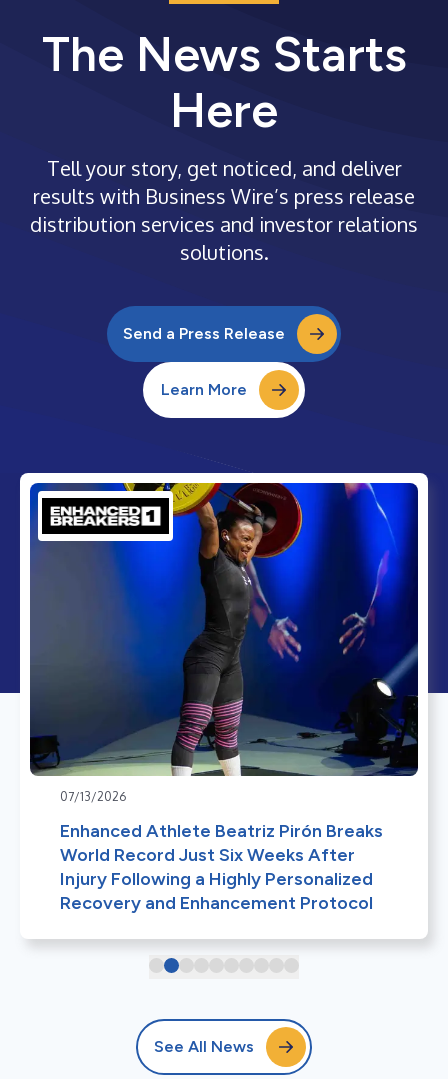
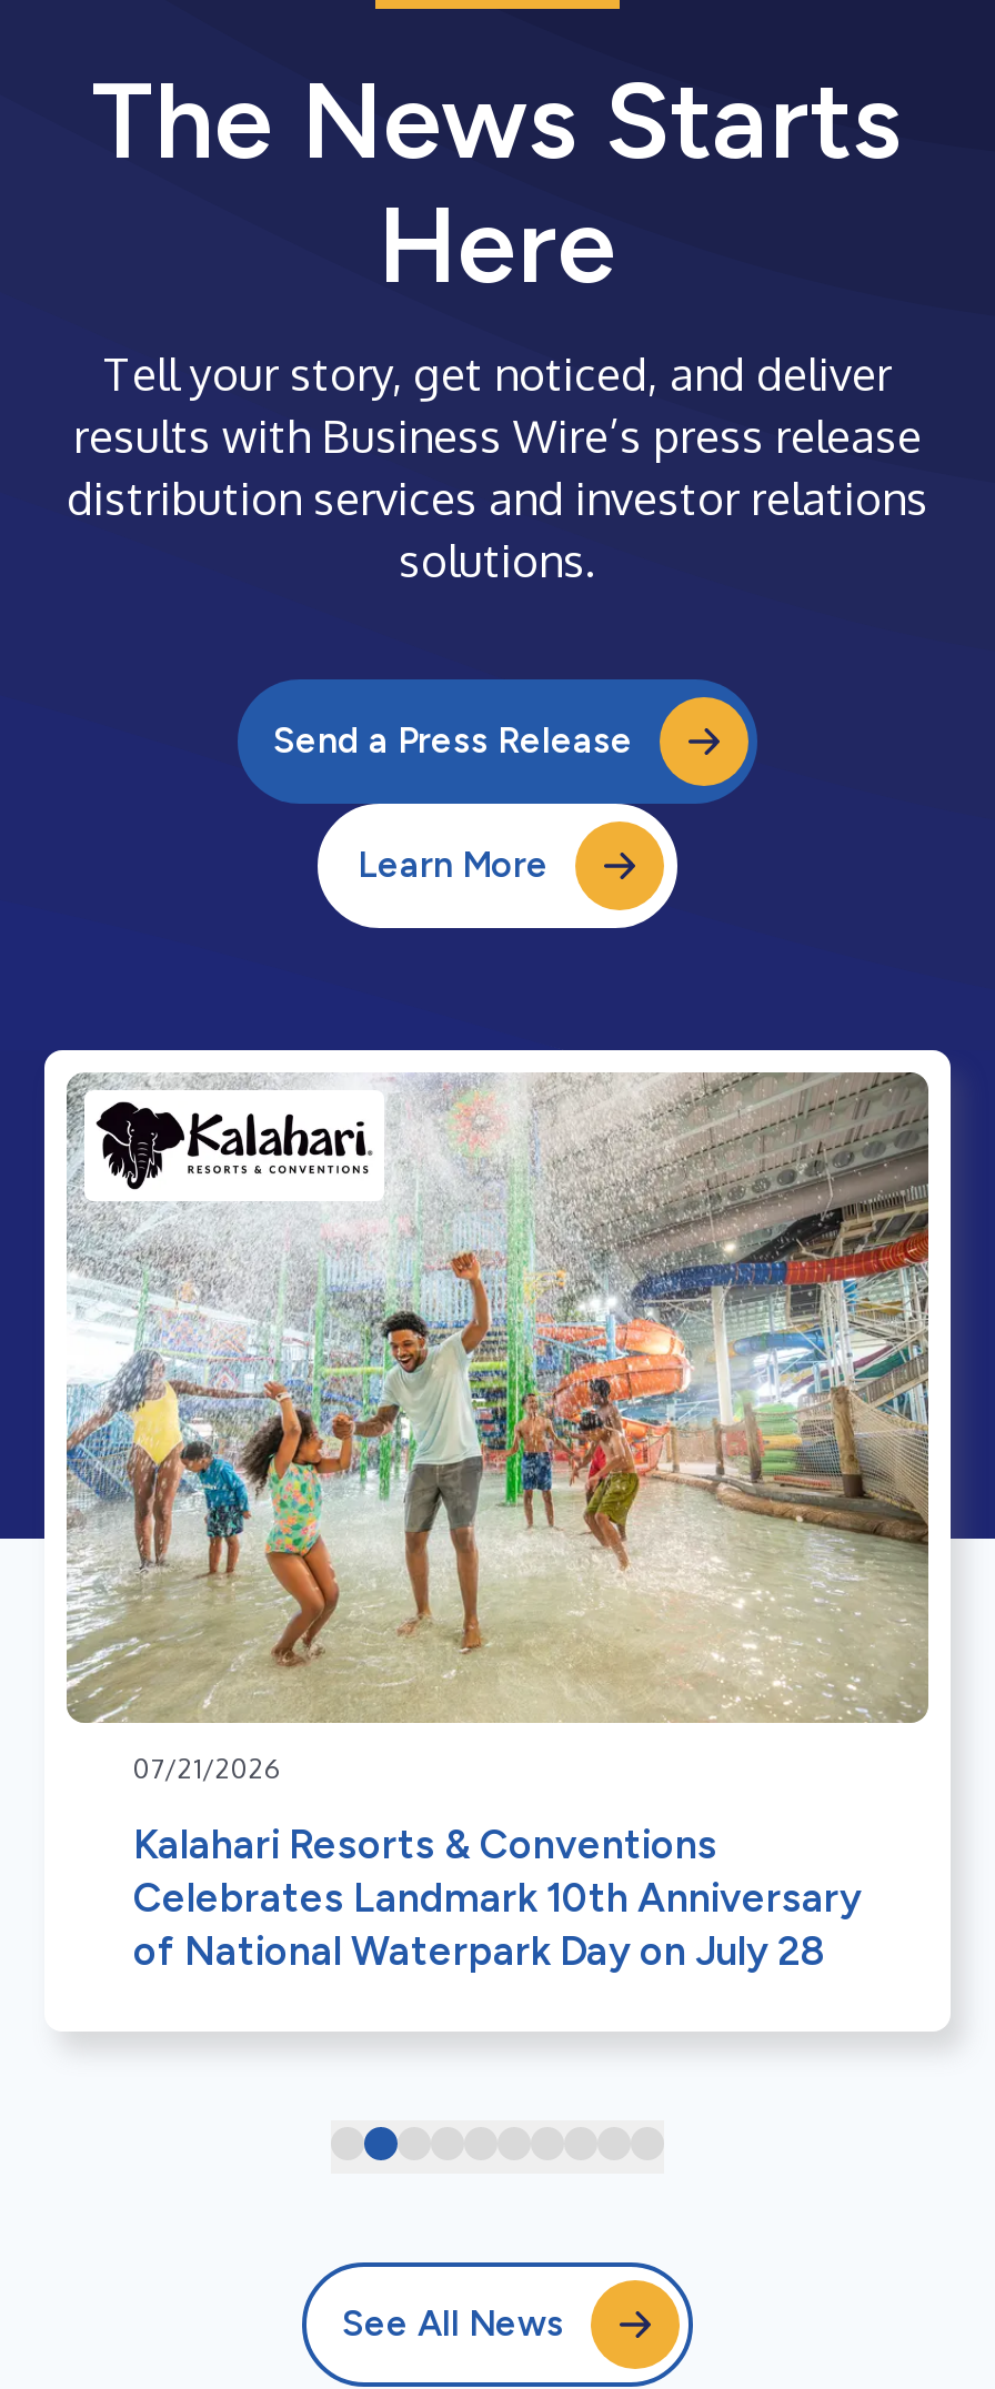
- [image]
- 07/13/2026
+ [image]
+ 07/21/2026

- Enhanced Athlete Beatriz Pirón Breaks
- World Record Just Six Weeks After
- Injury Following a Highly Personalized
- Recovery and Enhancement Protocol
+ Kalahari Resorts & Conventions
+ Celebrates Landmark 10th Anniversary
+ of National Waterpark Day on July 28
